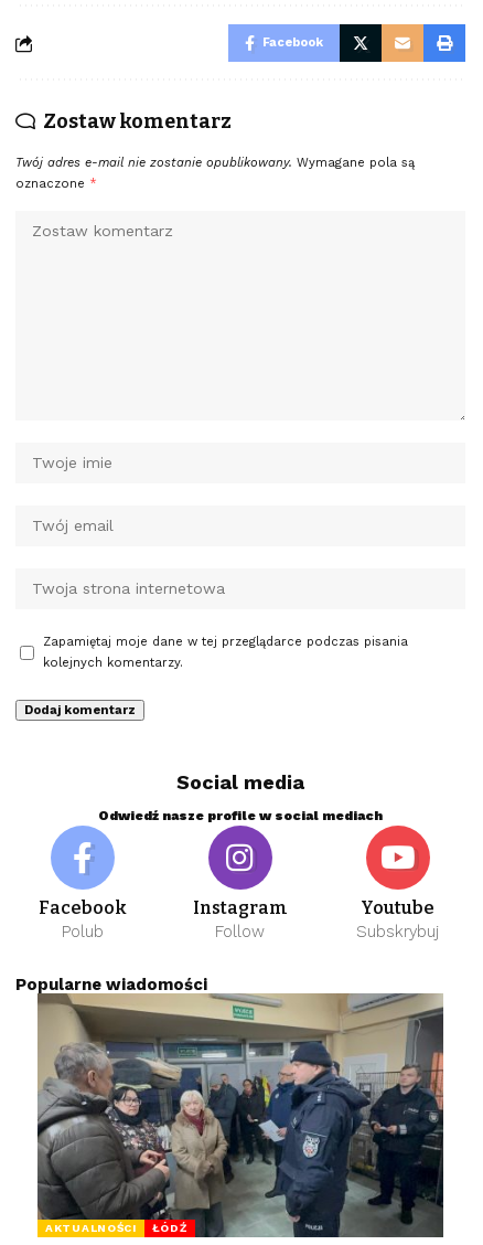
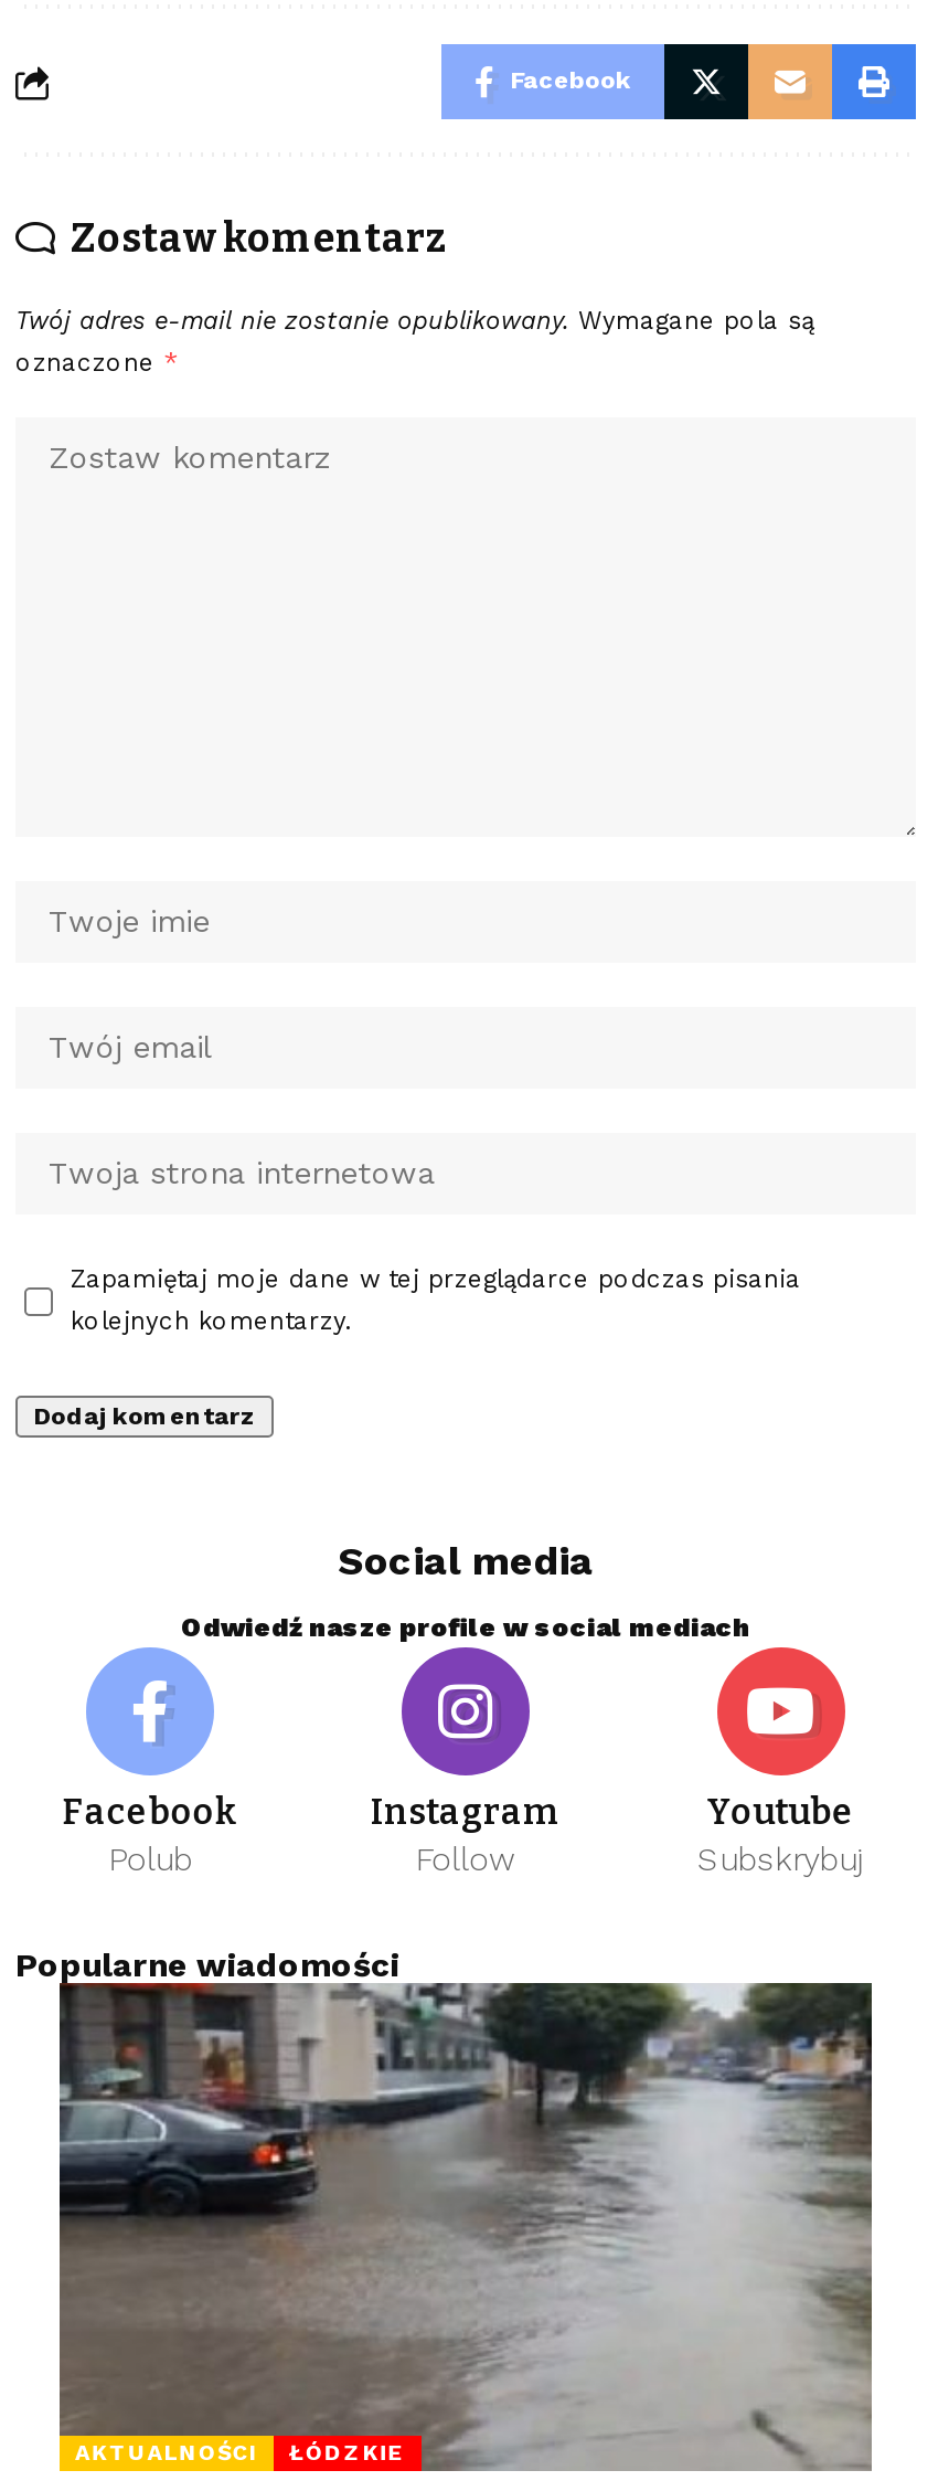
- [image]
- ŁÓDŹ
+ [image]
+ ŁÓDZKIE
